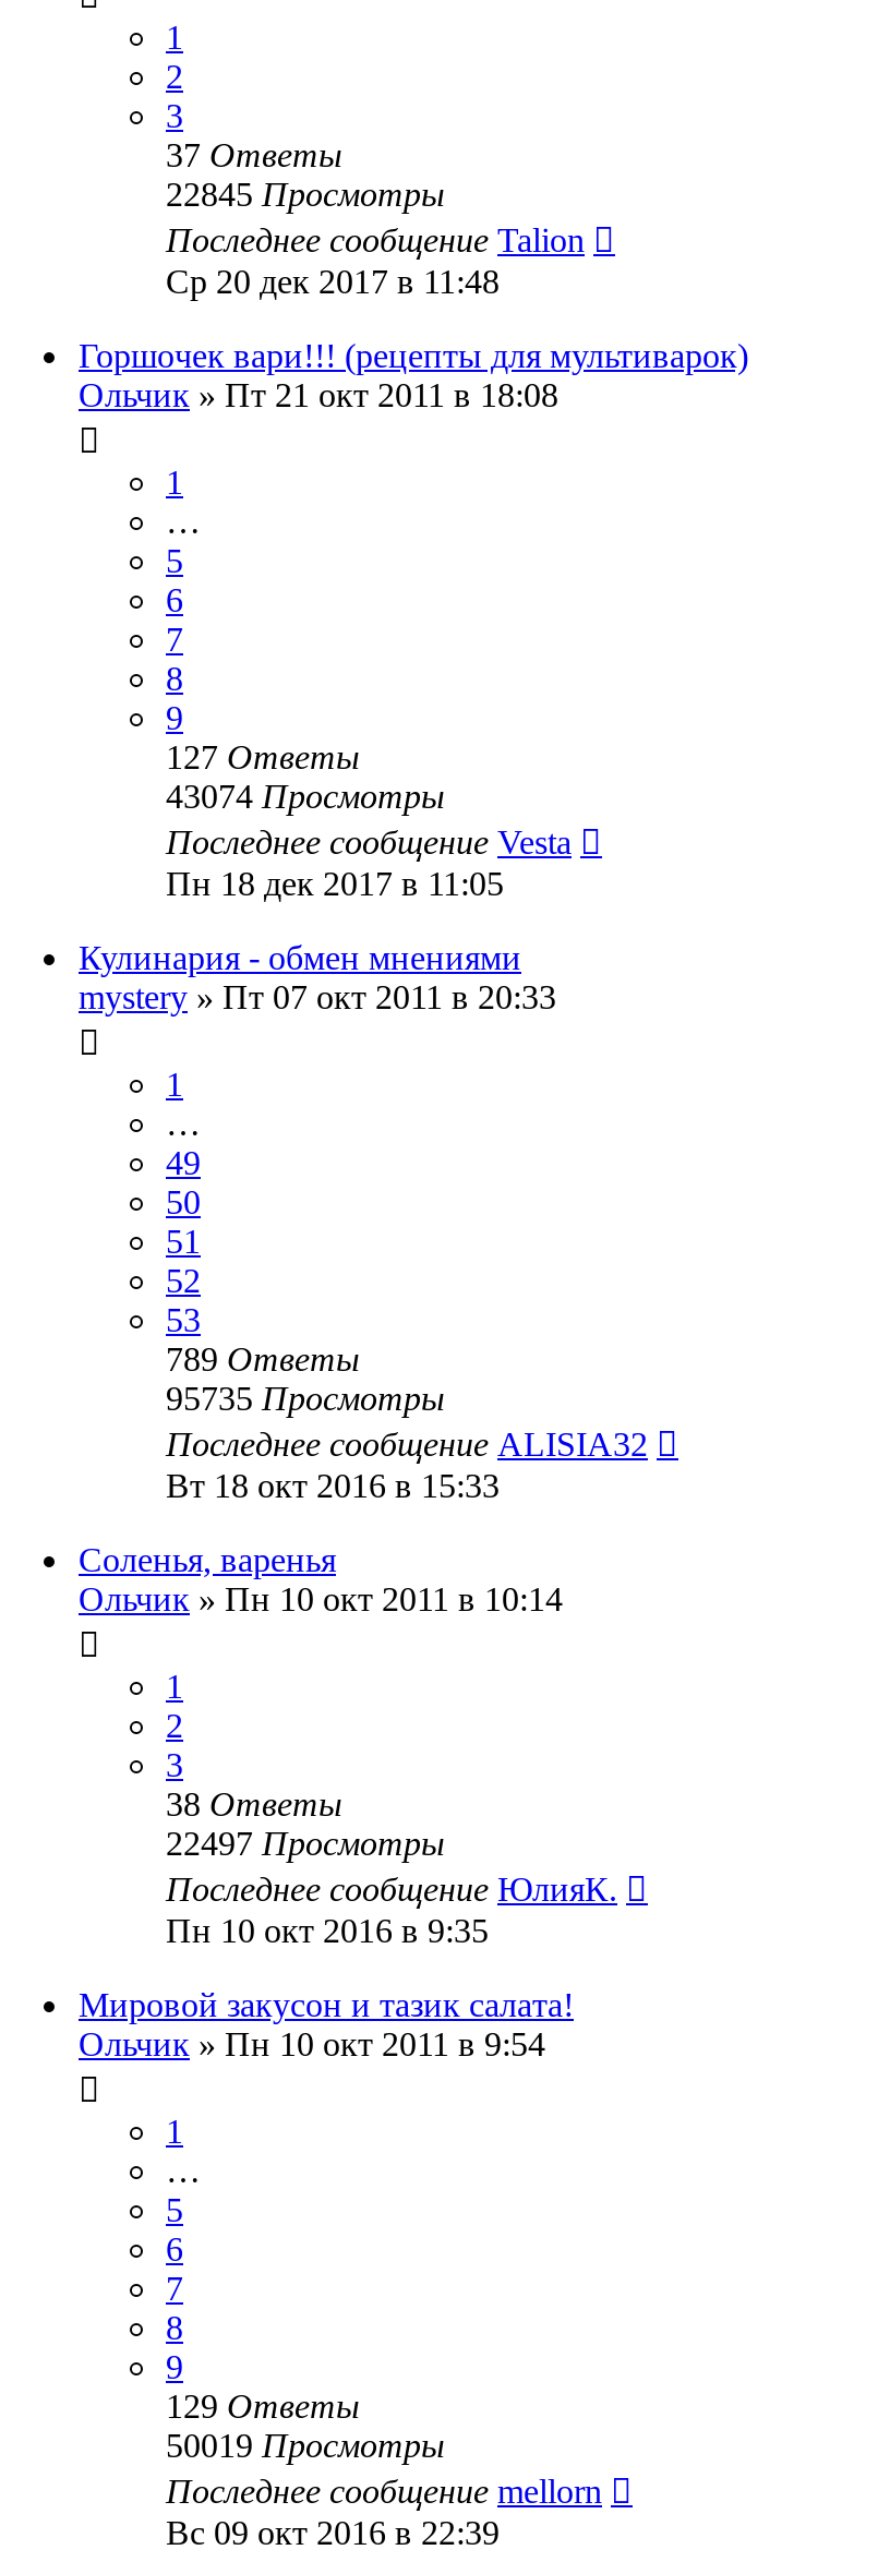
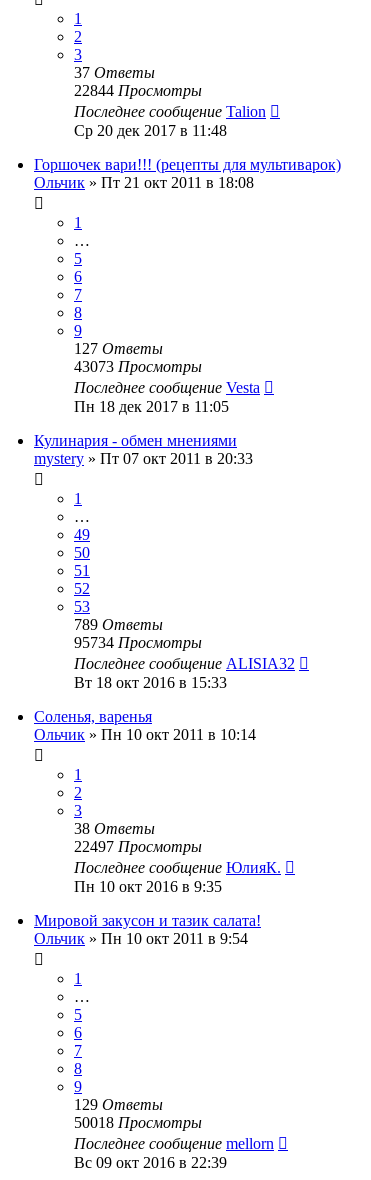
- 22845 Просмотры
+ 22844 Просмотры

- 43074 Просмотры
+ 43073 Просмотры

- 95735 Просмотры
+ 95734 Просмотры

- 50019 Просмотры
+ 50018 Просмотры
